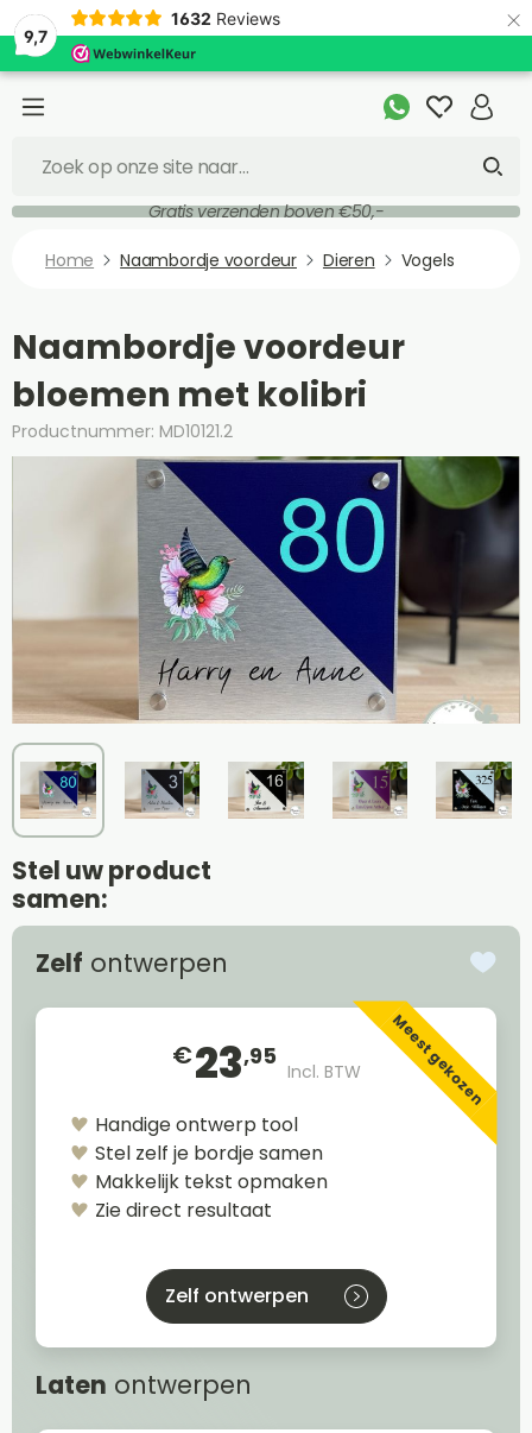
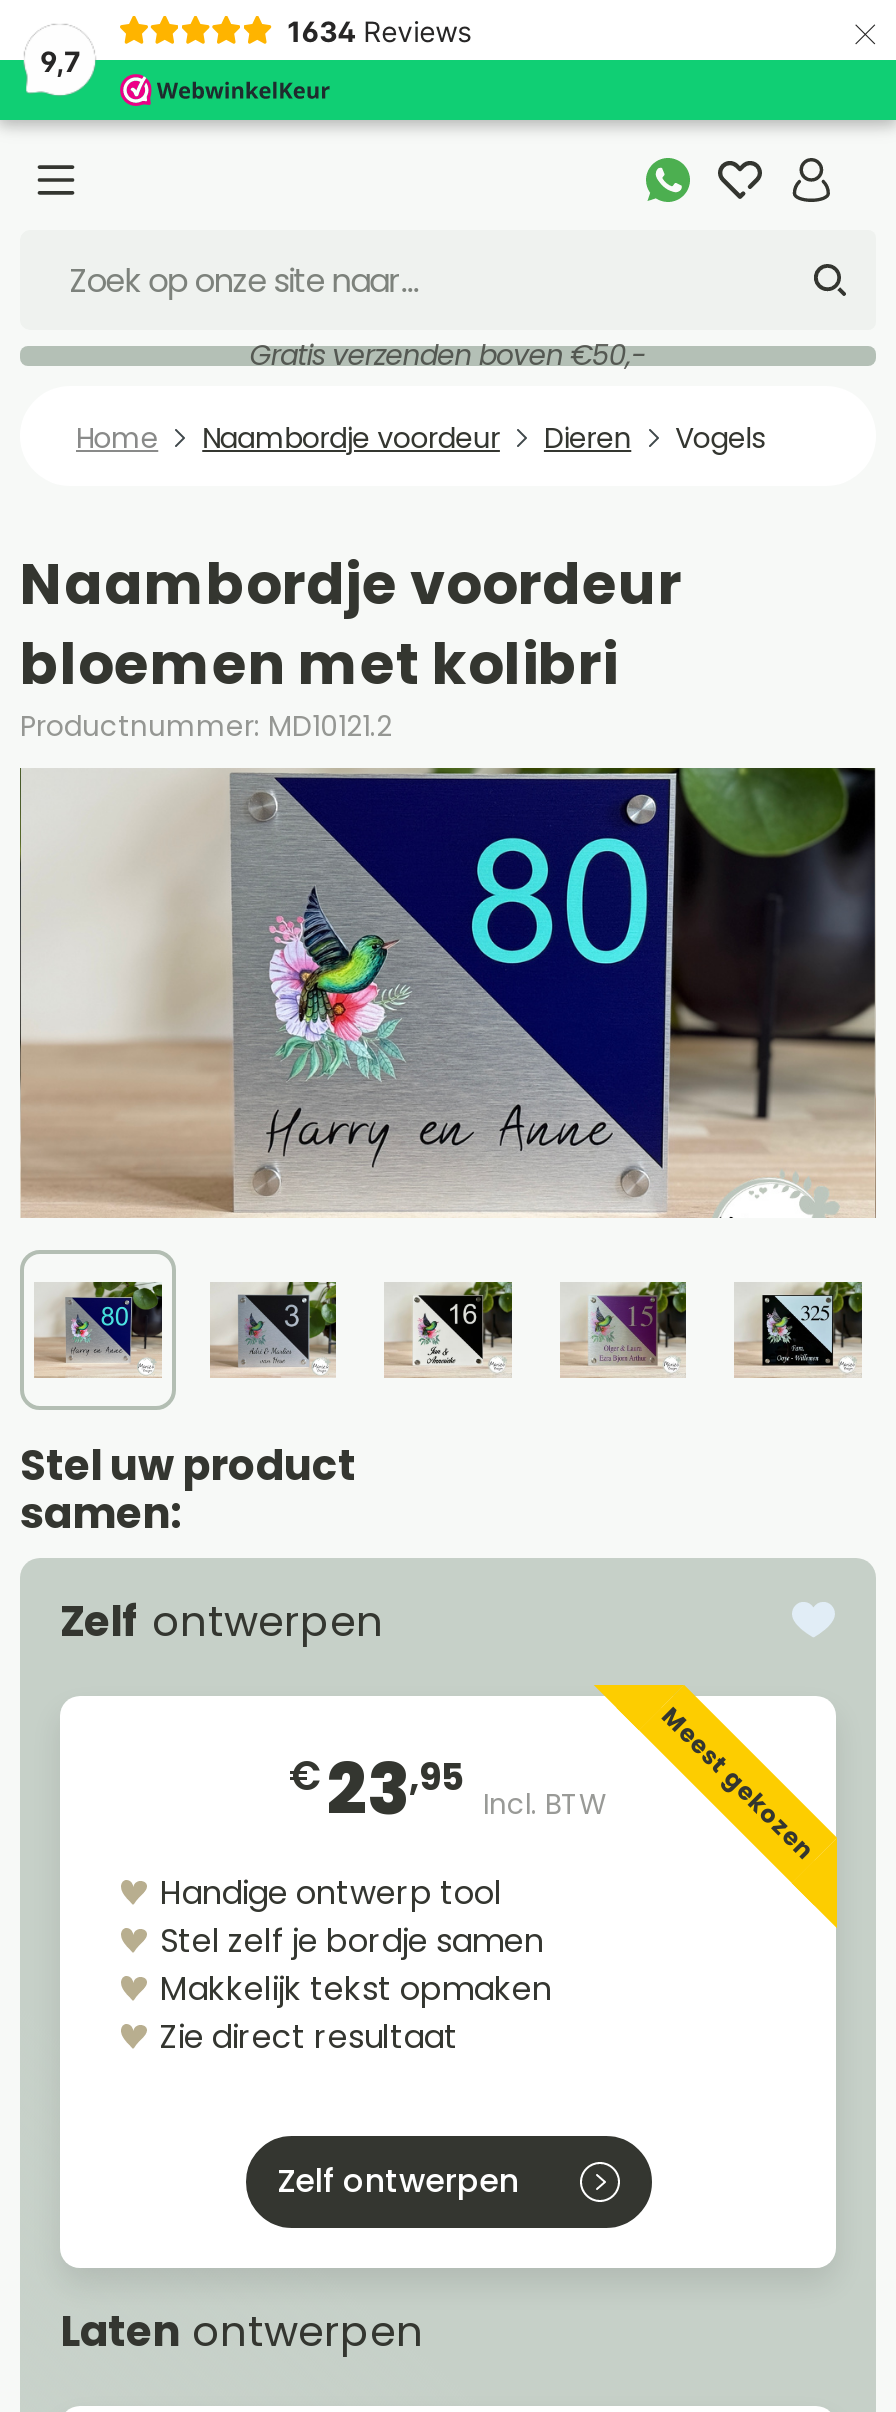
- 1632 Reviews
+ 1634 Reviews
